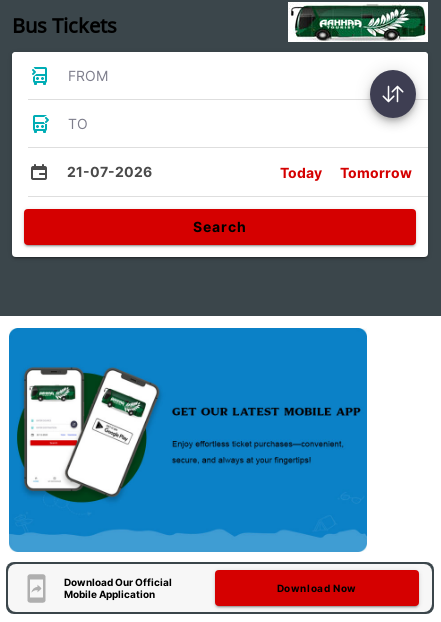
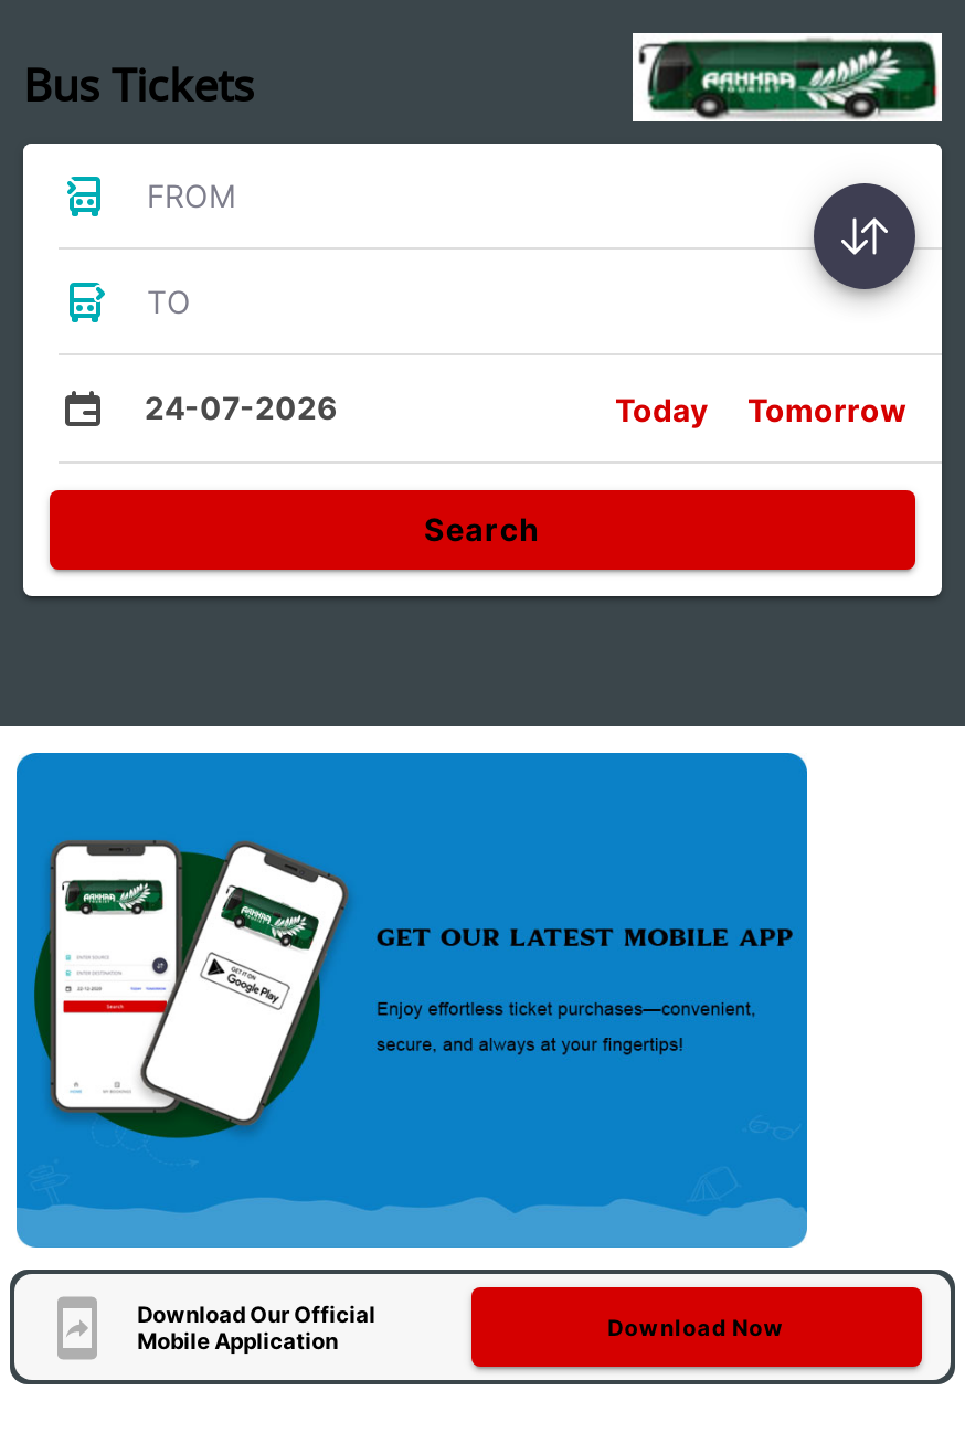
- 21-07-2026
+ 24-07-2026
